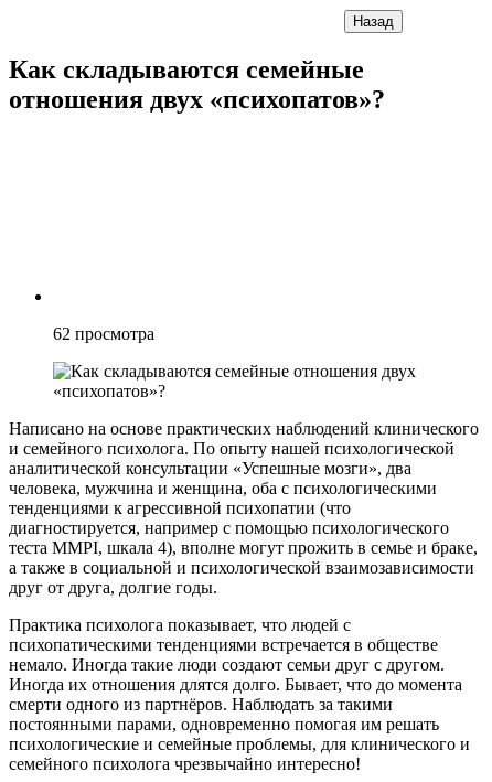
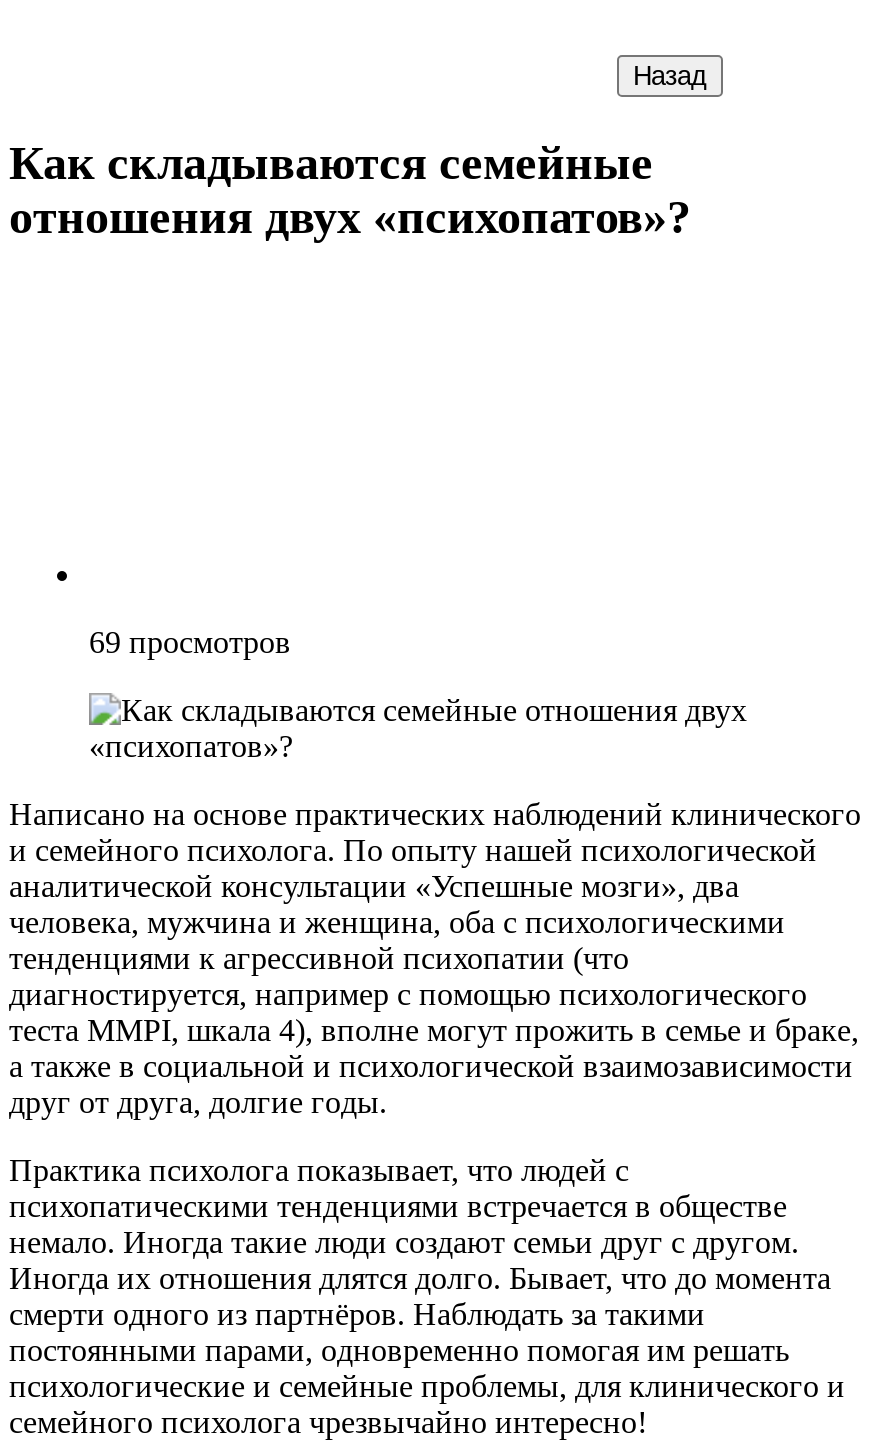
- 62 просмотра
+ 69 просмотров
